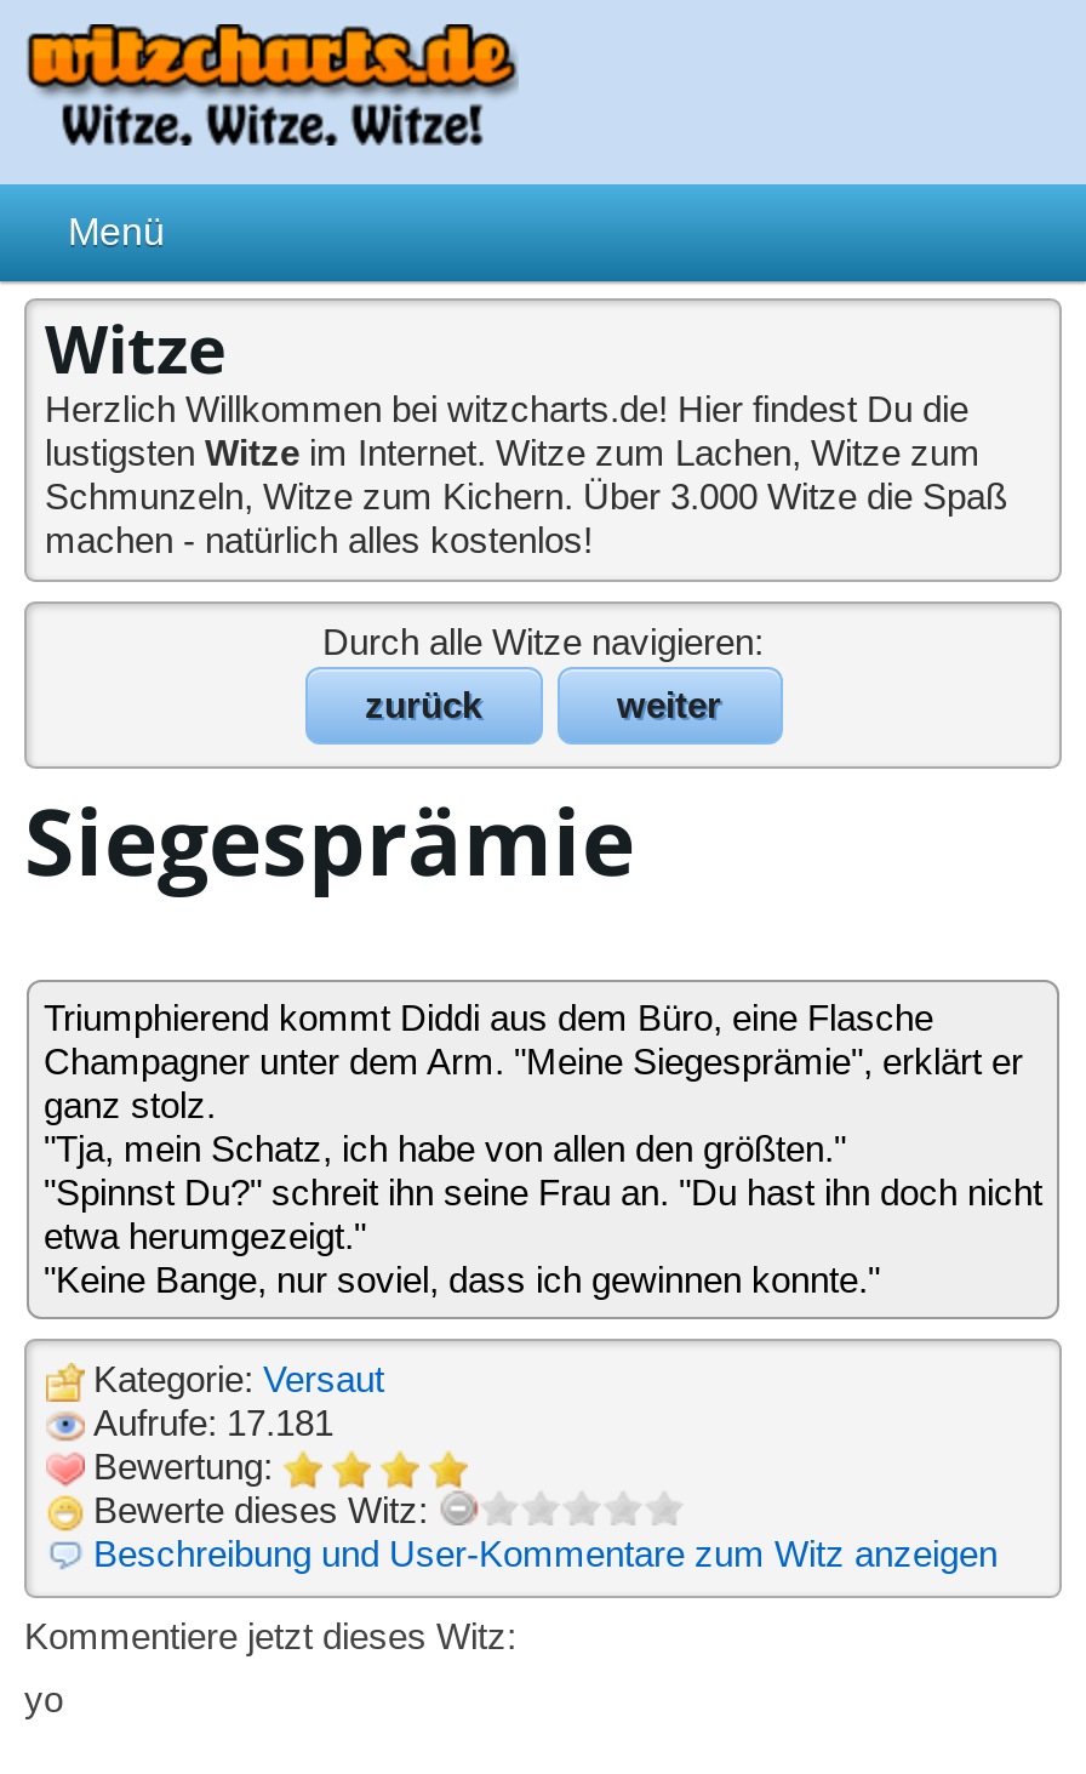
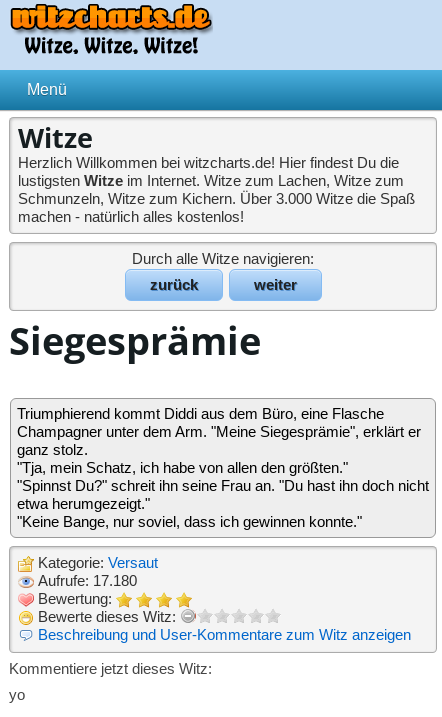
- Aufrufe: 17.181
+ Aufrufe: 17.180
